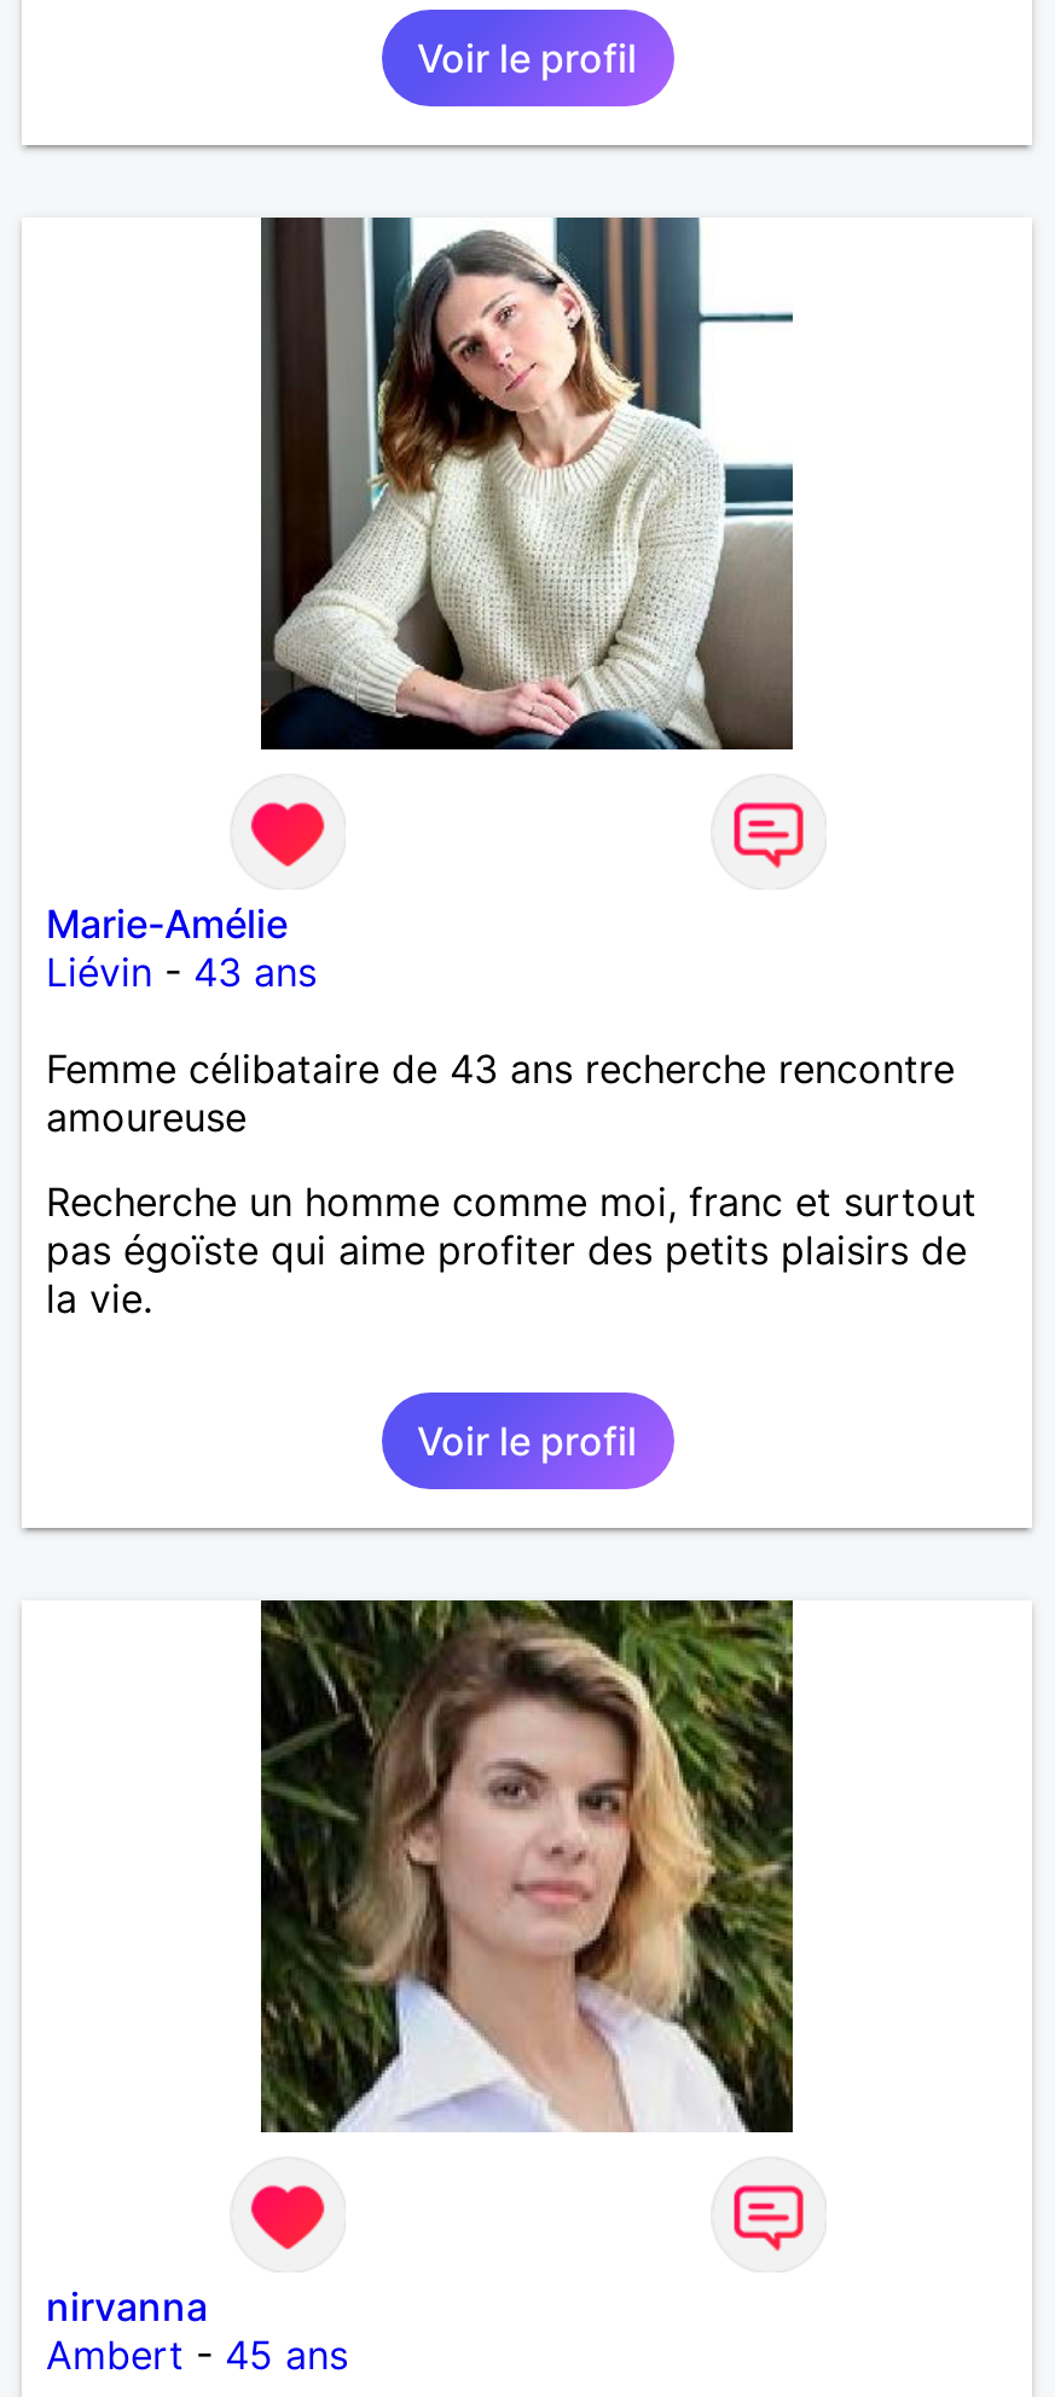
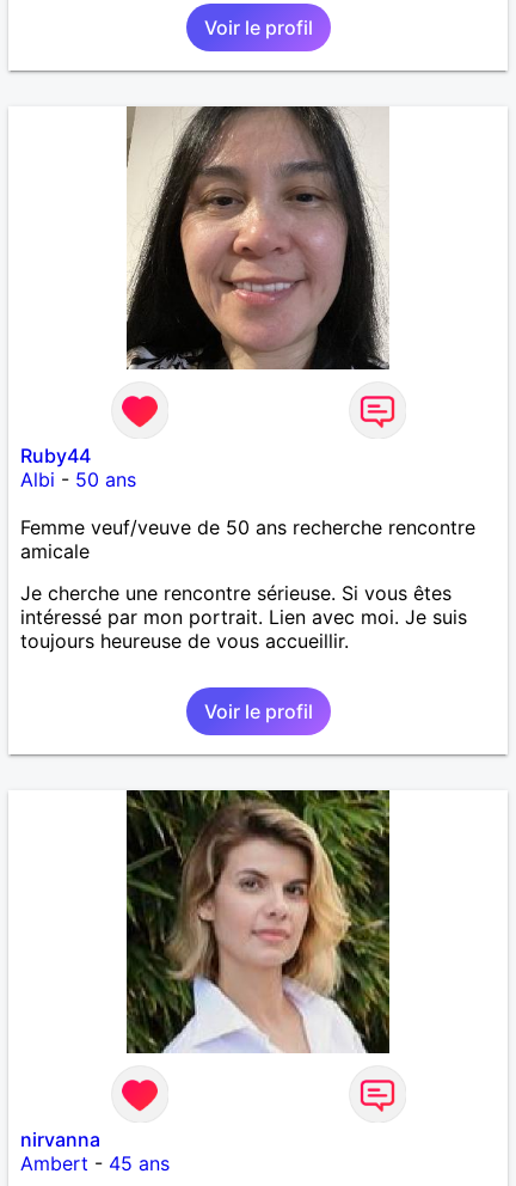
- [image]
+ [image]

- Marie-Amélie
- Liévin - 43 ans
+ Ruby44
+ Albi - 50 ans

- Femme célibataire de 43 ans recherche rencontre
- amoureuse
+ Femme veuf/veuve de 50 ans recherche rencontre
+ amicale

- Recherche un homme comme moi, franc et surtout
- pas égoïste qui aime profiter des petits plaisirs de
- la vie.
+ Je cherche une rencontre sérieuse. Si vous êtes
+ intéressé par mon portrait. Lien avec moi. Je suis
+ toujours heureuse de vous accueillir.
